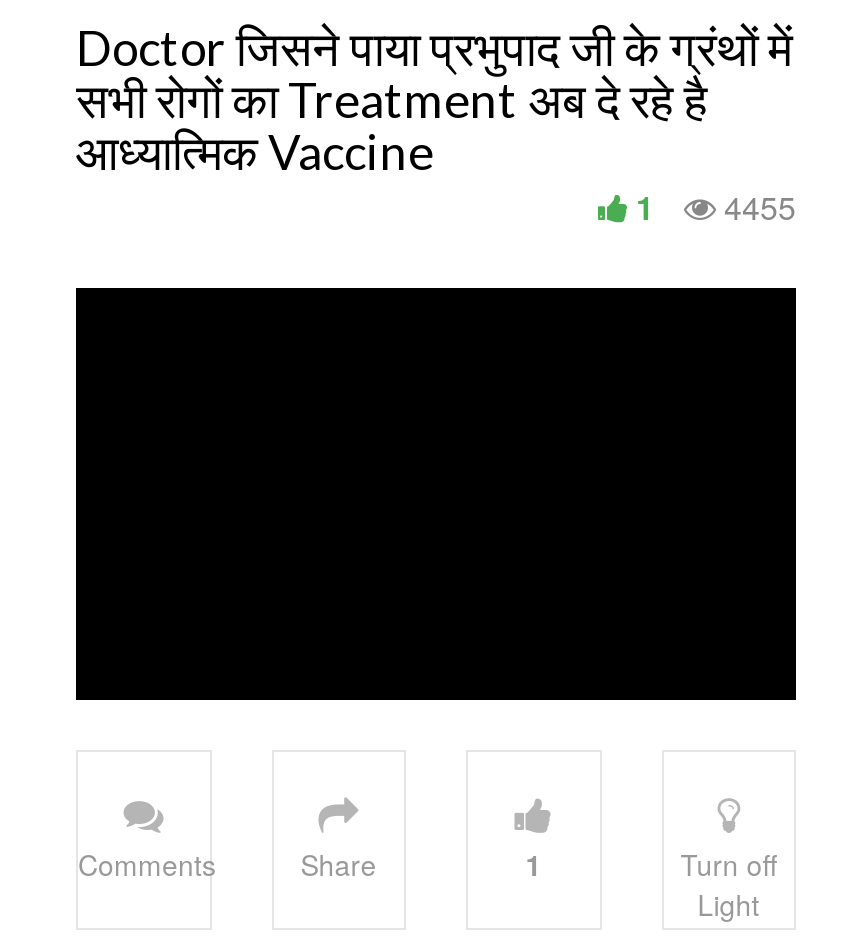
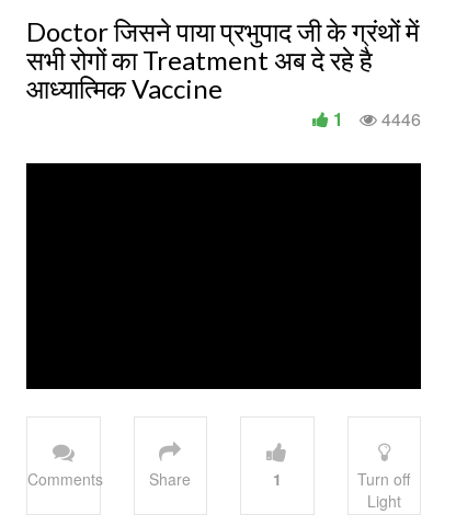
- 1 4455
+ 1 4446
